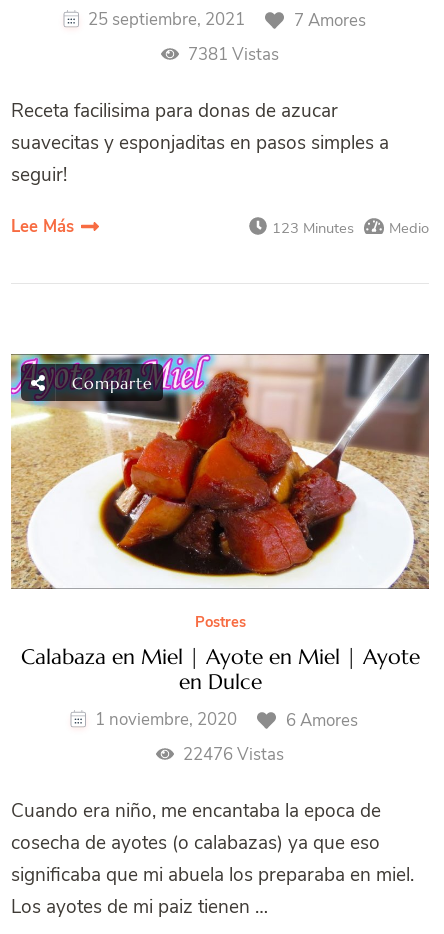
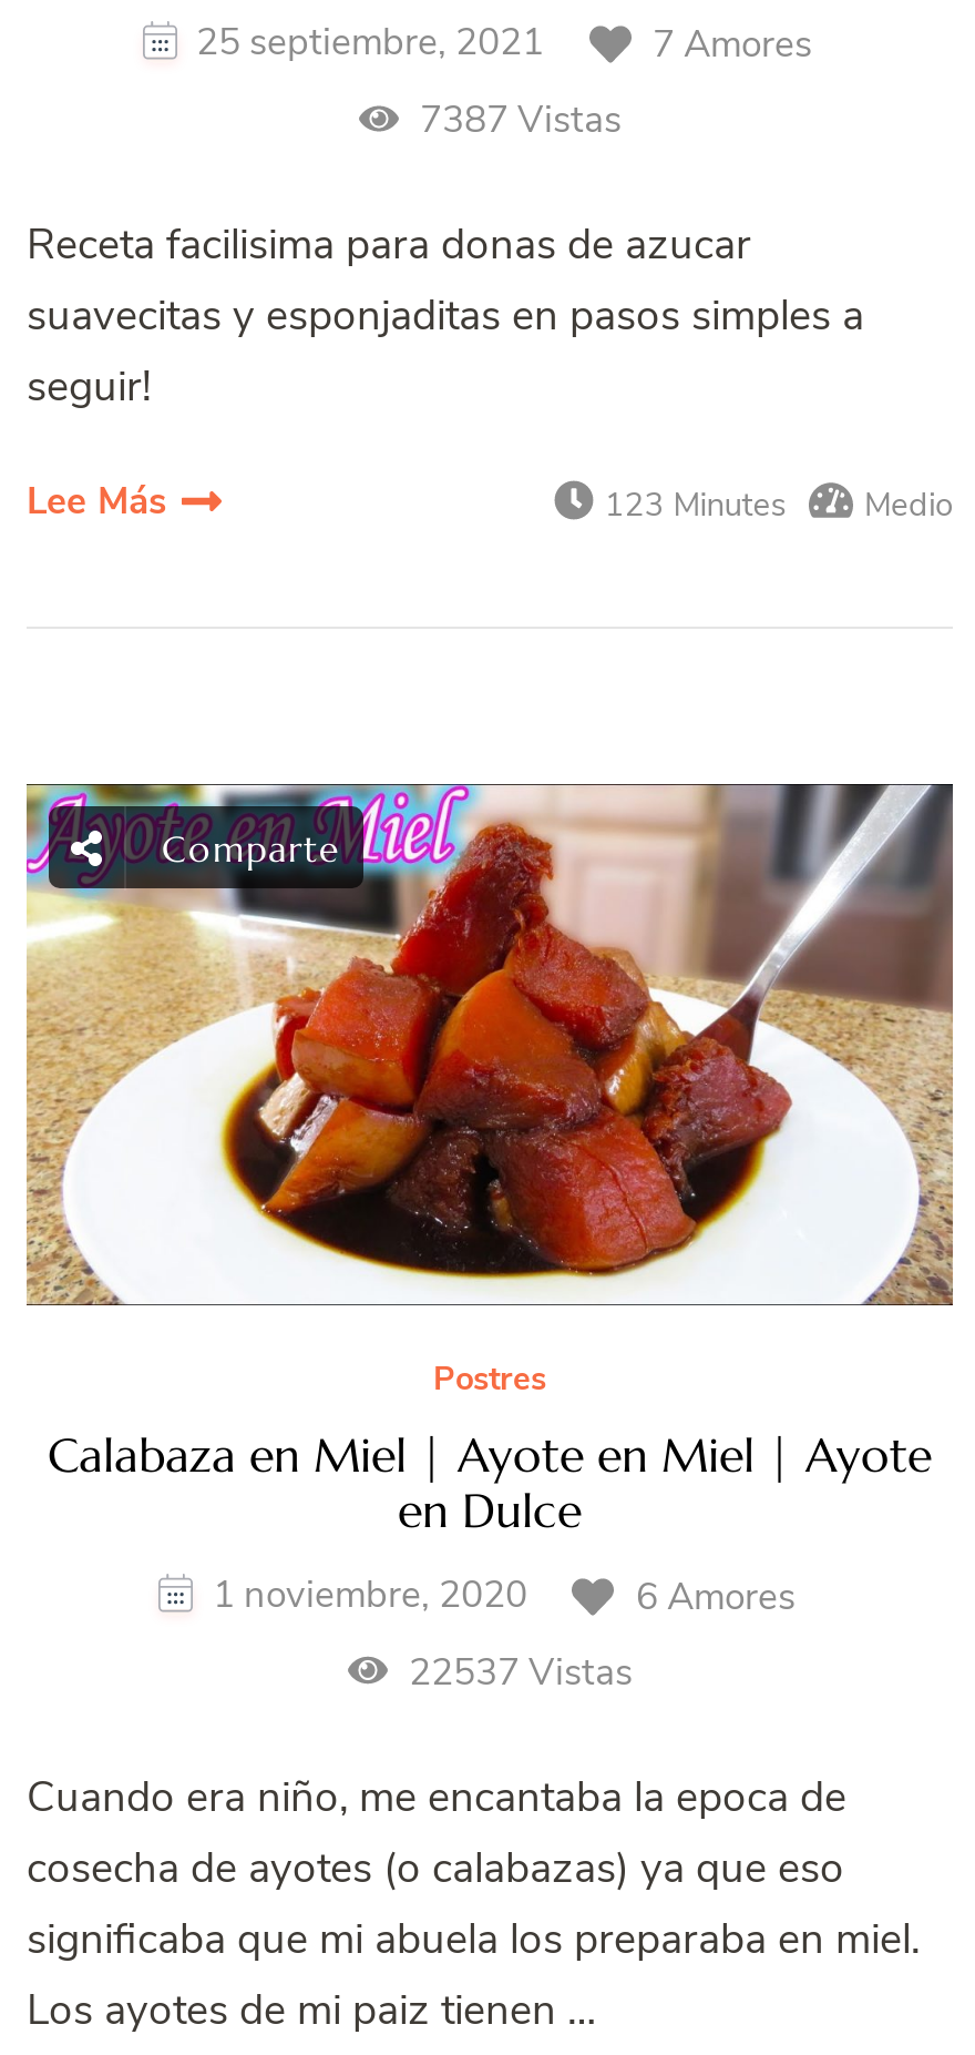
- 7381 Vistas
+ 7387 Vistas

- 22476 Vistas
+ 22537 Vistas
